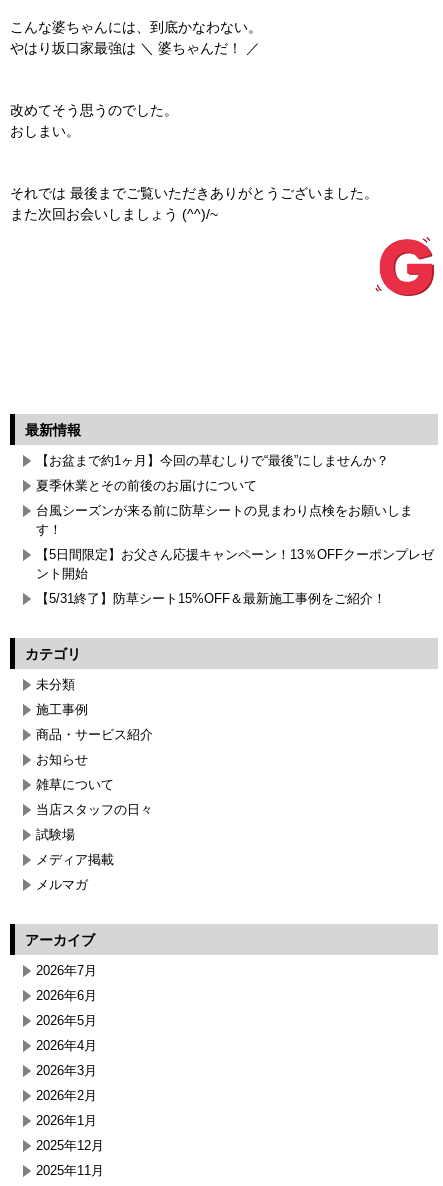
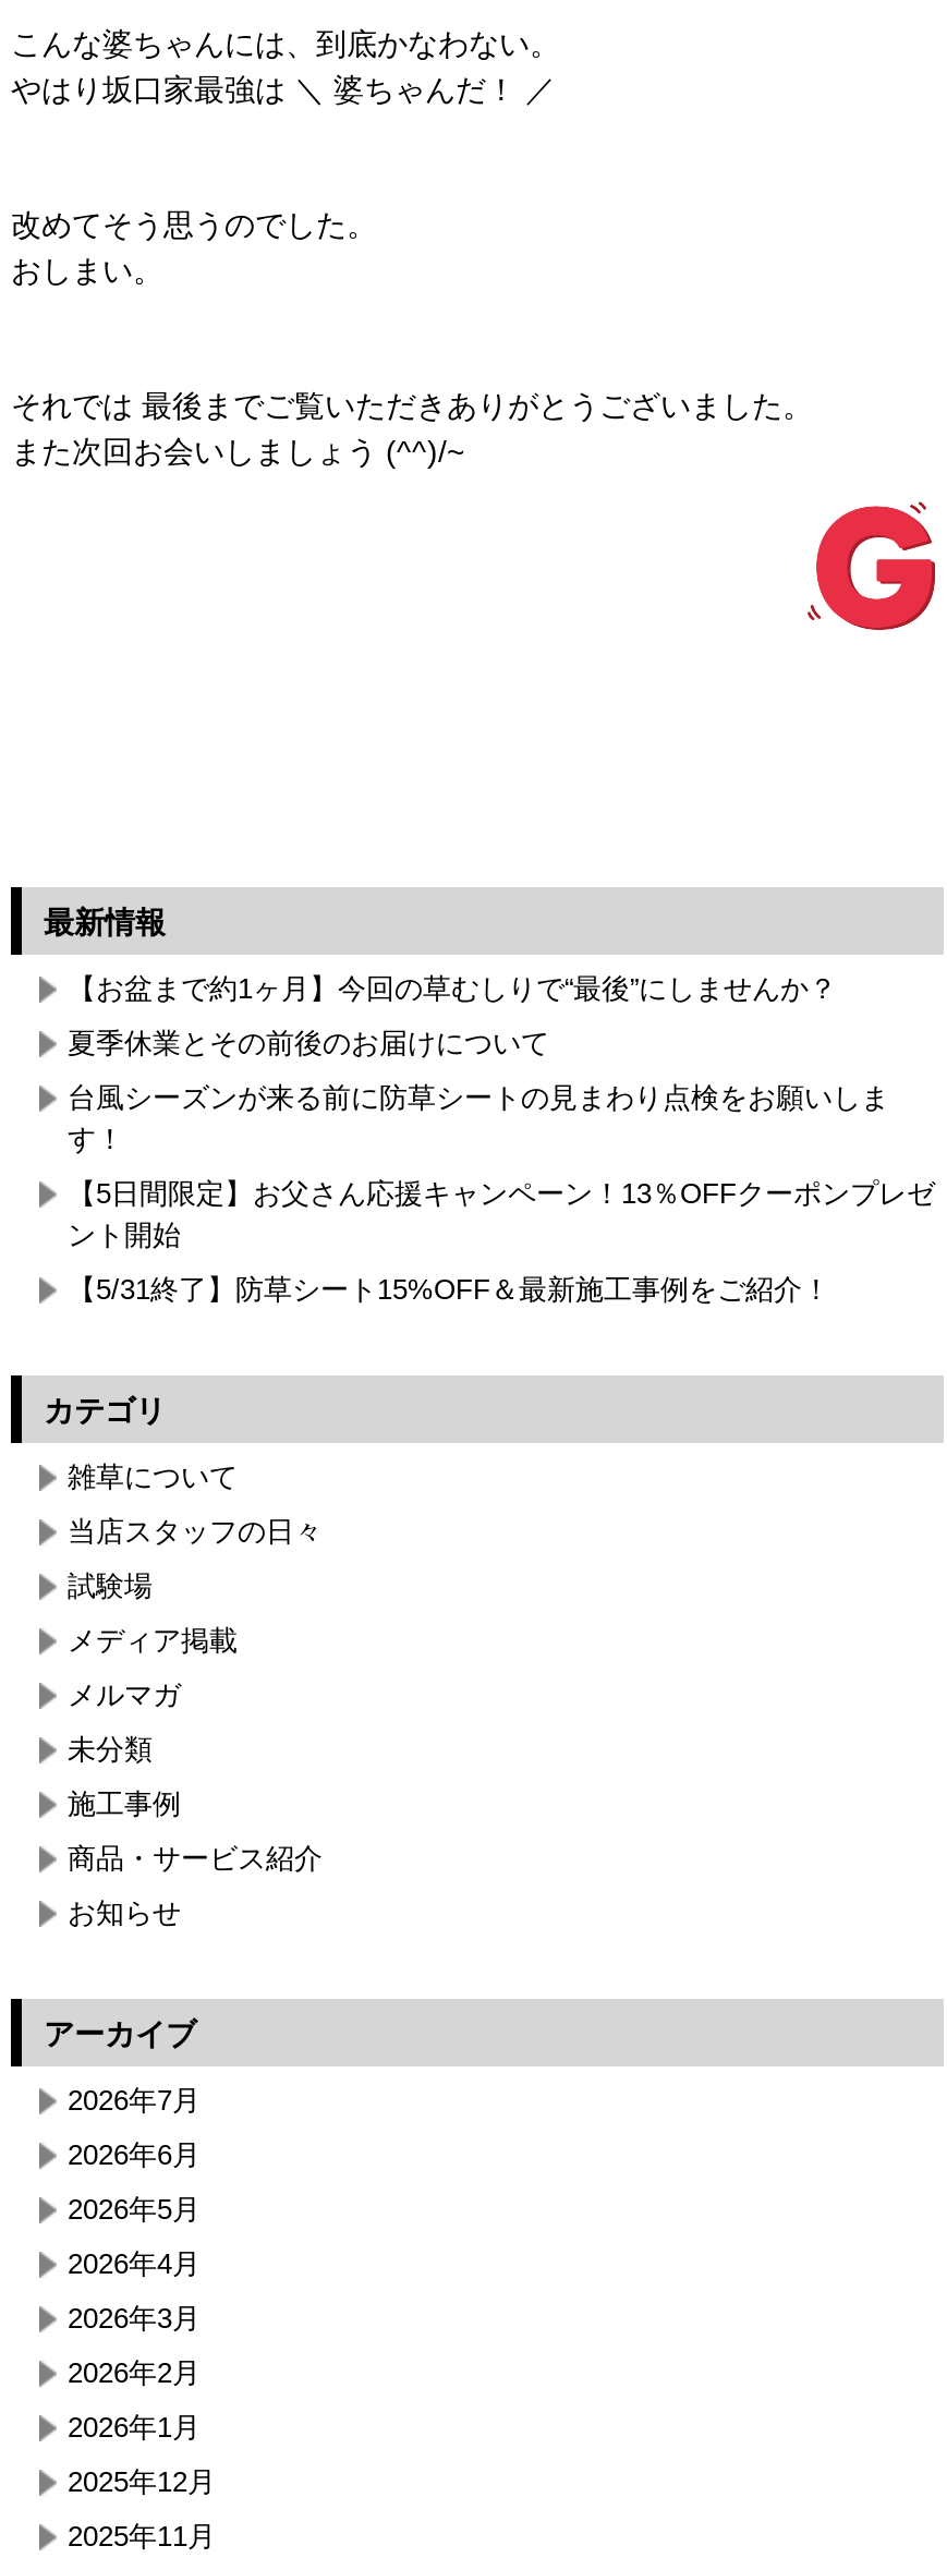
moved down: 未分類 | 施工事例 | 商品・サービス紹介 | お知らせ

moved up: 雑草について | 当店スタッフの日々 | 試験場 | メディア掲載 | メルマガ
